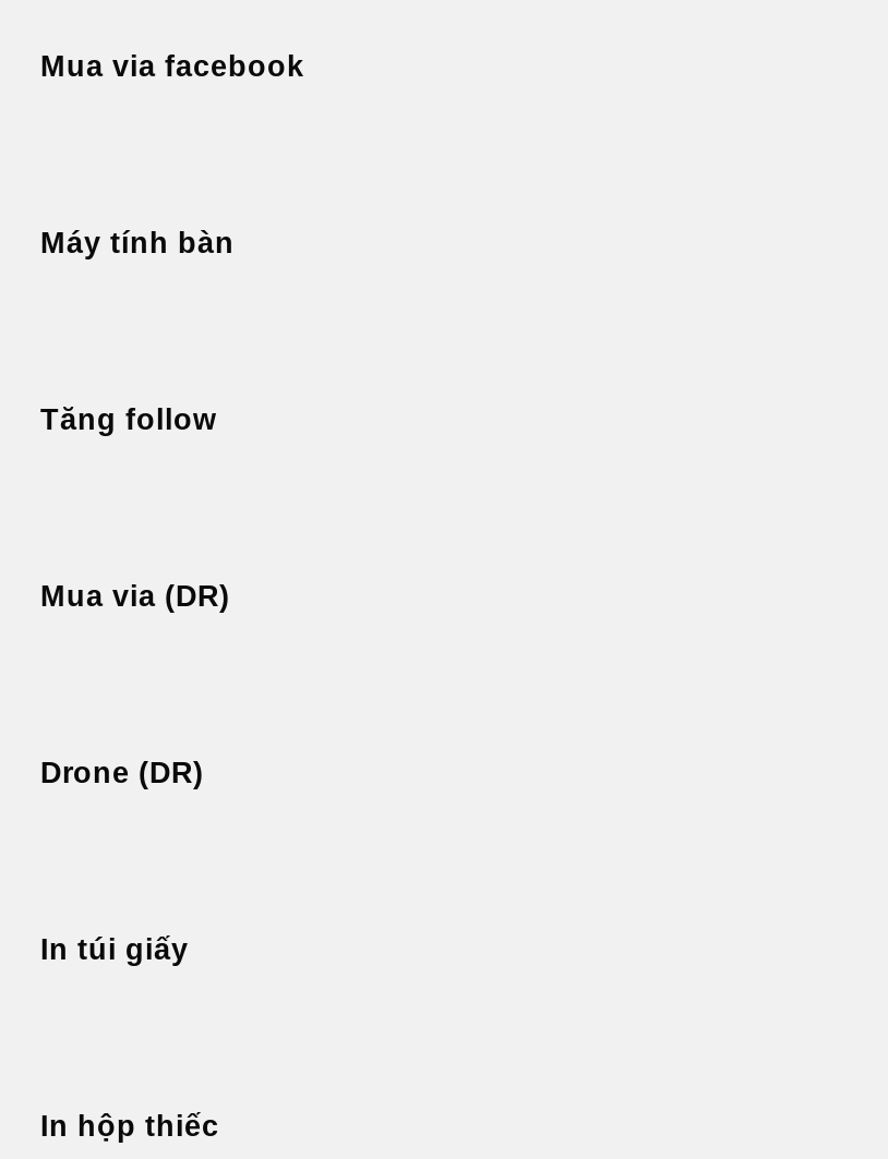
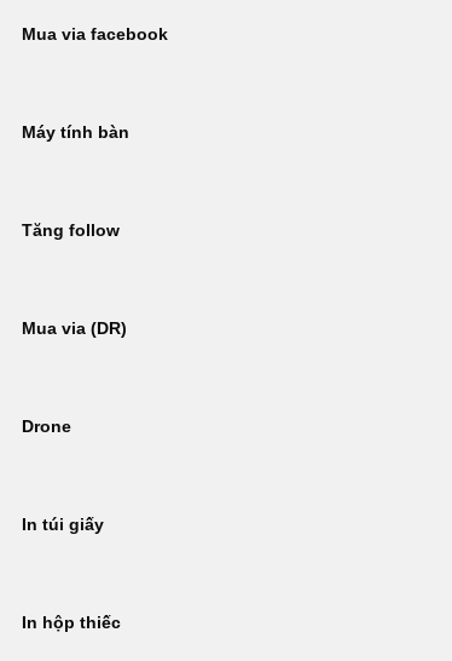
- Drone (DR)
+ Drone
